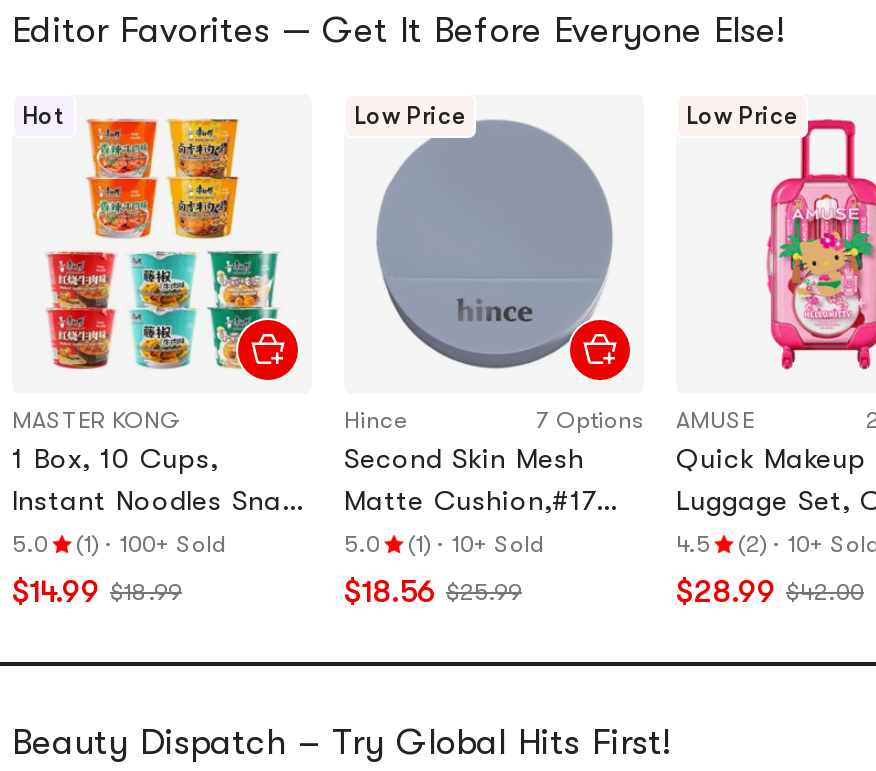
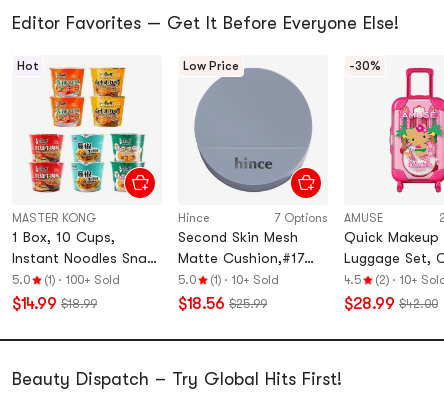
- Low Price
+ -30%
